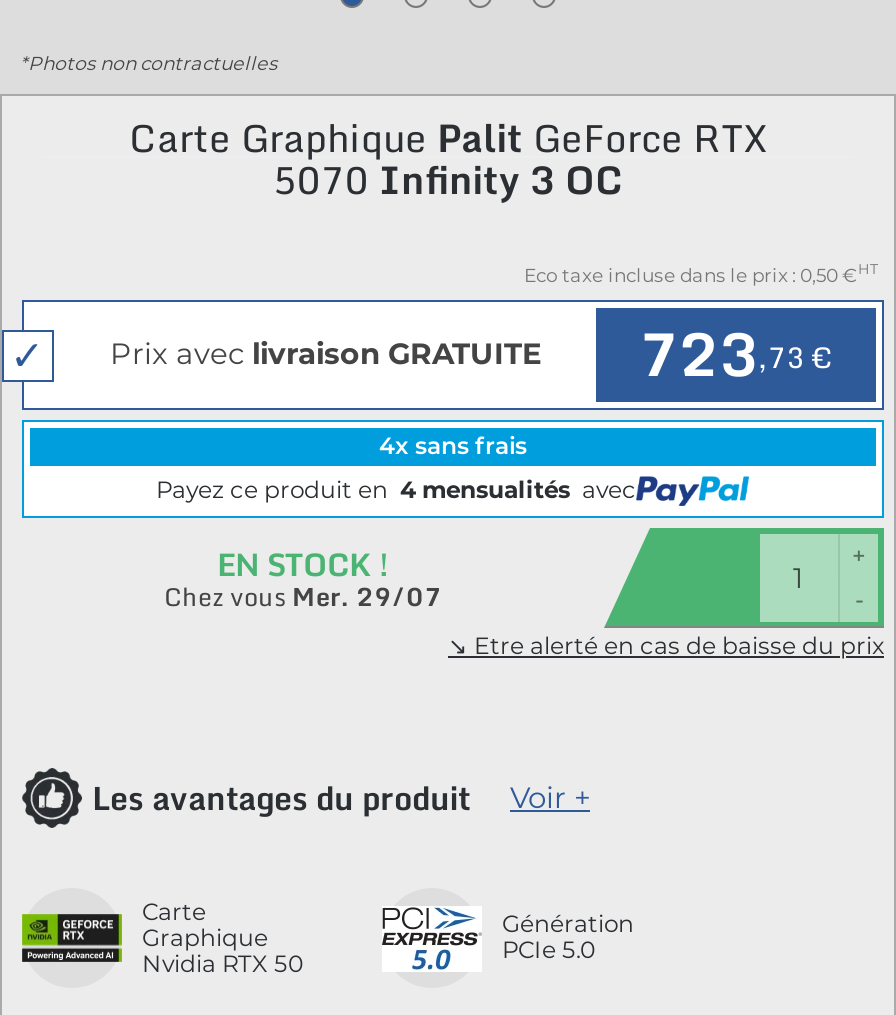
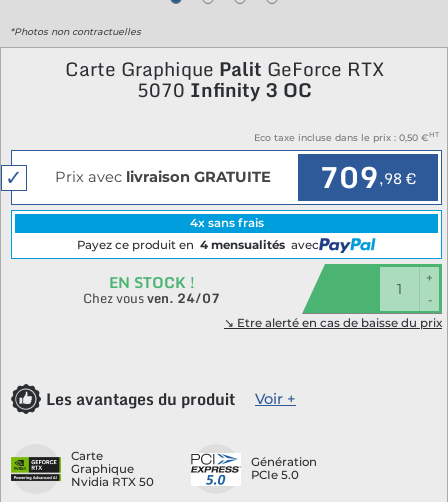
- 723,73 €
+ 709,98 €

- Chez vous Mer. 29/07
+ Chez vous ven. 24/07
